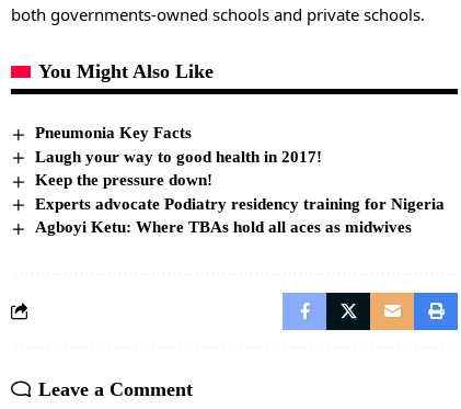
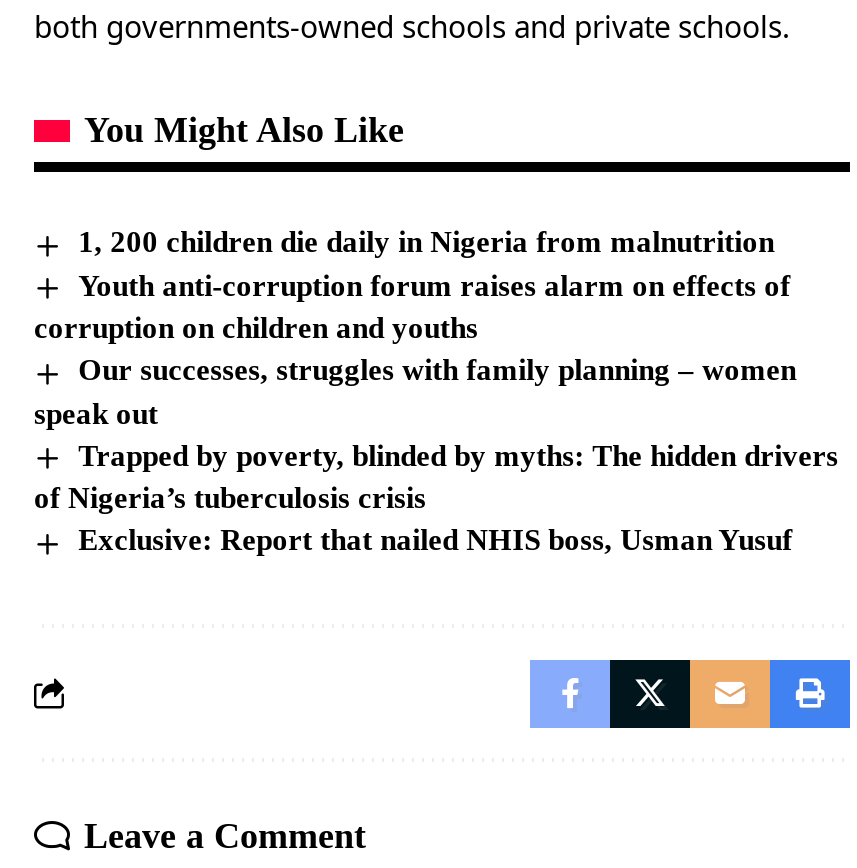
- Pneumonia Key Facts
- Laugh your way to good health in 2017!
- Keep the pressure down!
- Experts advocate Podiatry residency training for Nigeria
- Agboyi Ketu: Where TBAs hold all aces as midwives
+ 1, 200 children die daily in Nigeria from malnutrition
+ Youth anti-corruption forum raises alarm on effects of
+ corruption on children and youths
+ Our successes, struggles with family planning – women
+ speak out
+ Trapped by poverty, blinded by myths: The hidden drivers
+ of Nigeria’s tuberculosis crisis
+ Exclusive: Report that nailed NHIS boss, Usman Yusuf
